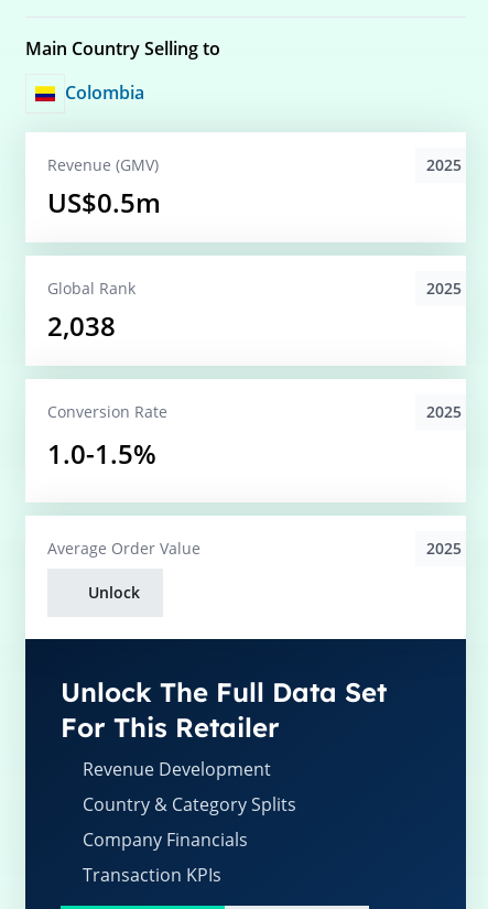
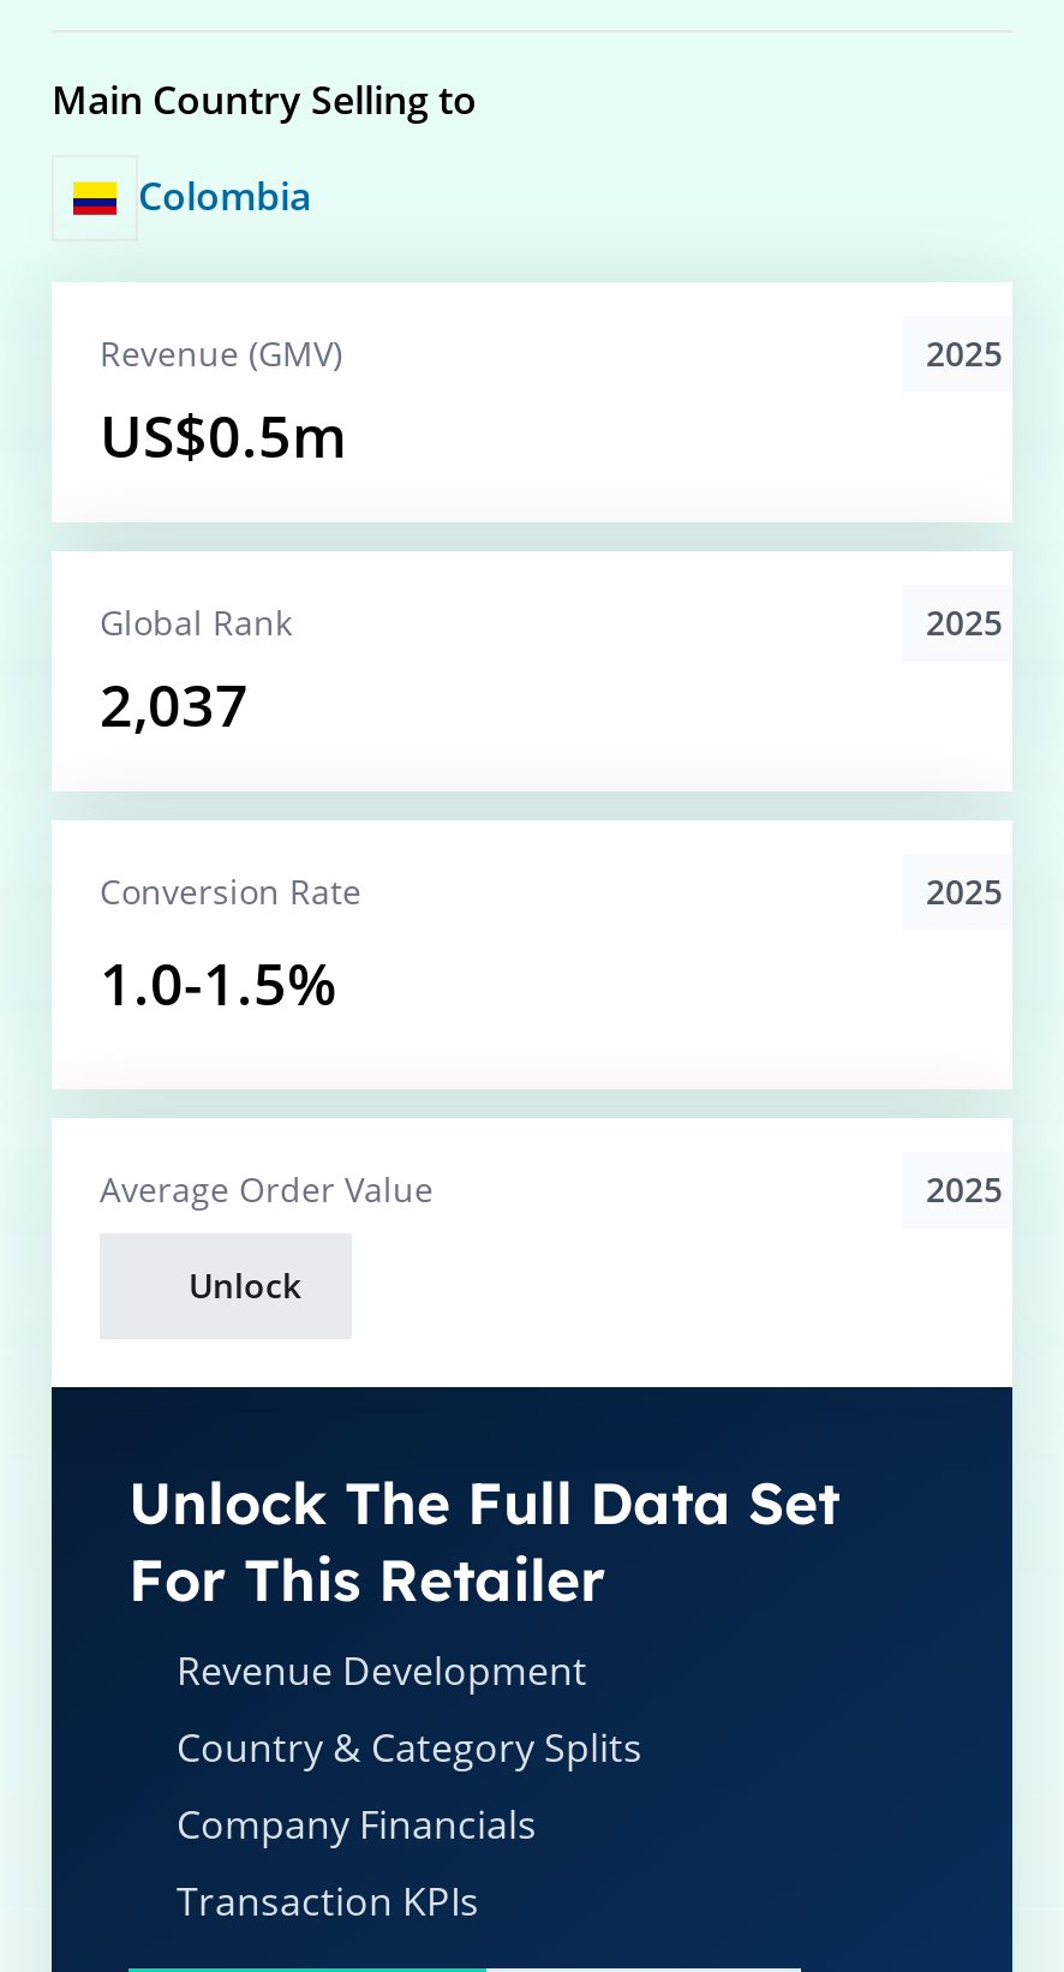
- 2,038
+ 2,037
